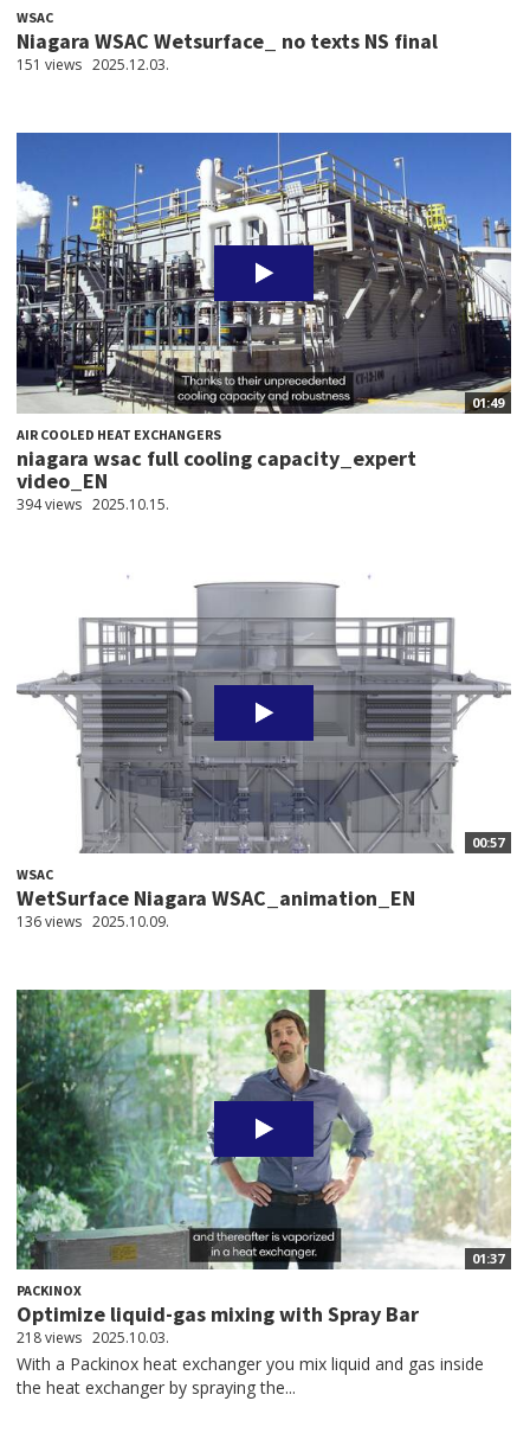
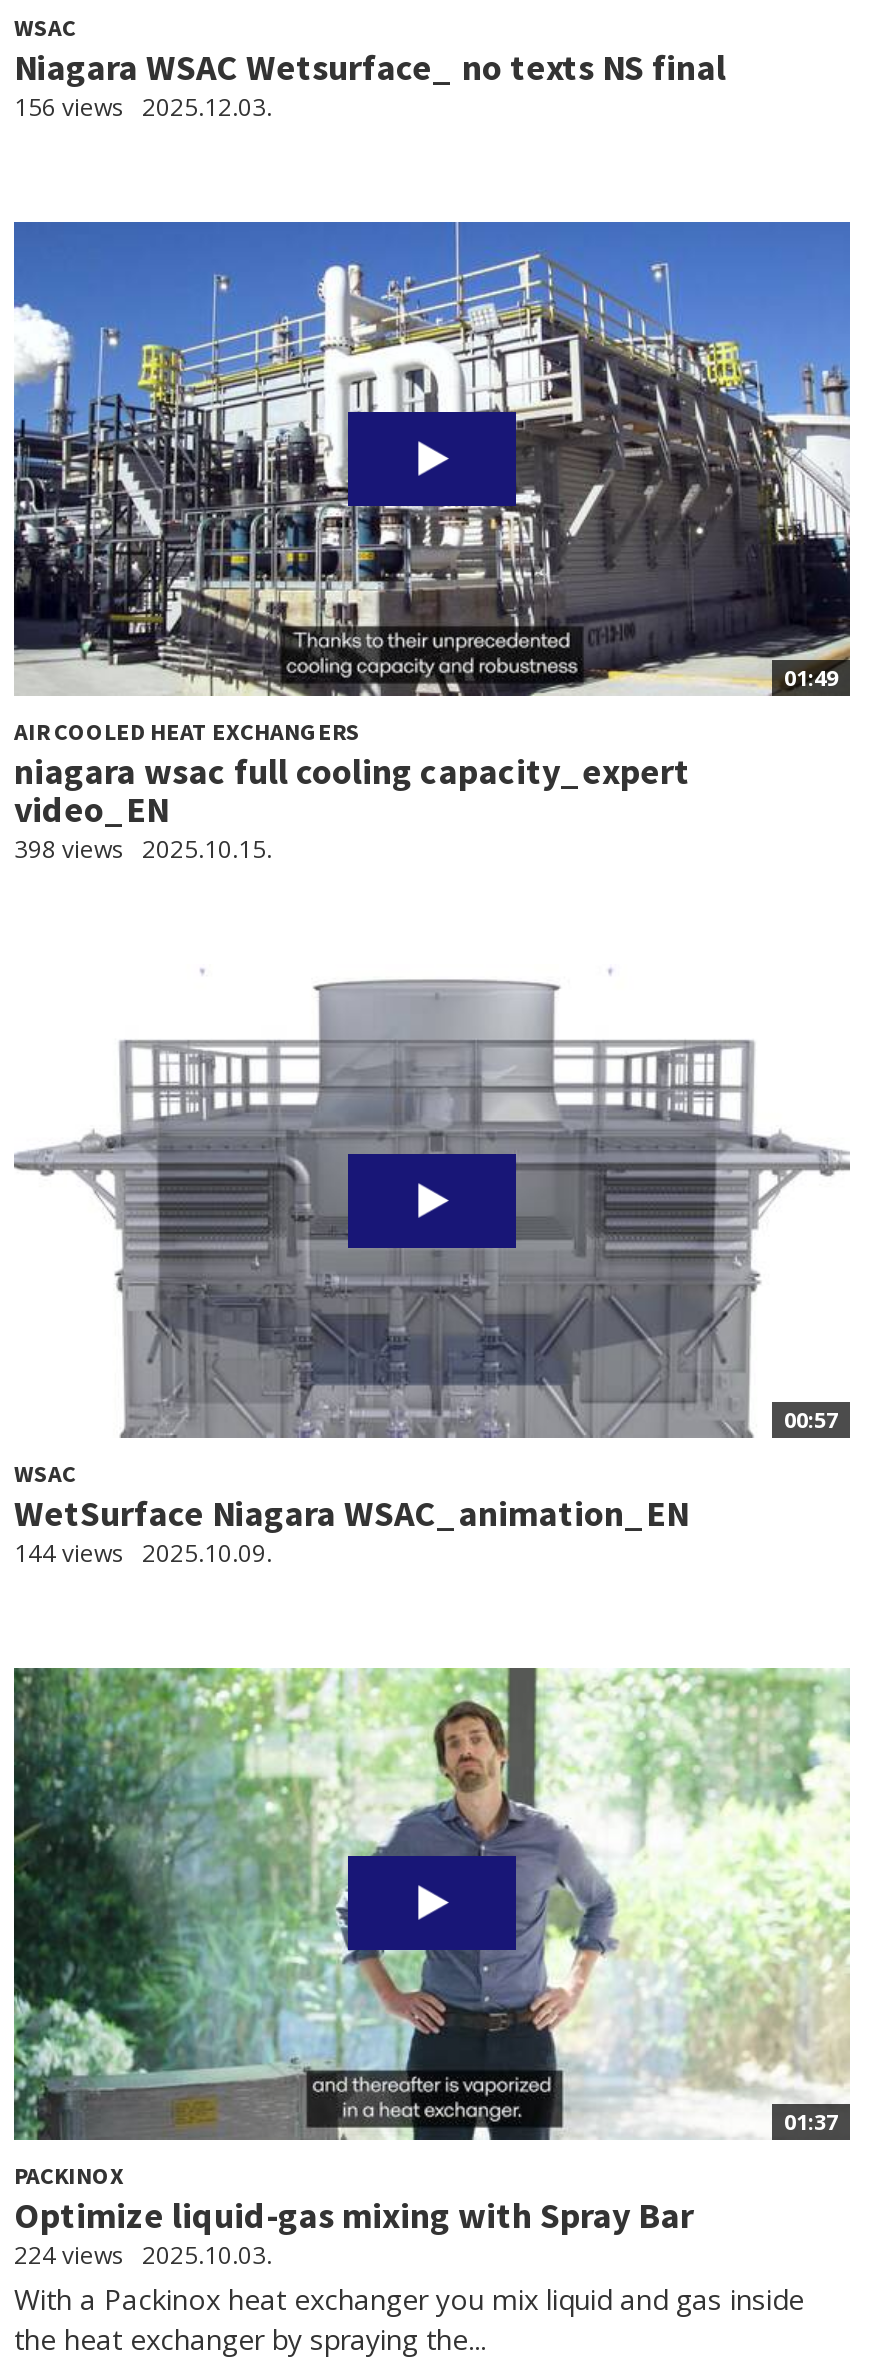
- 151 views 2025.12.03.
+ 156 views 2025.12.03.

- 394 views 2025.10.15.
+ 398 views 2025.10.15.

- 136 views 2025.10.09.
+ 144 views 2025.10.09.

- 218 views 2025.10.03.
+ 224 views 2025.10.03.
